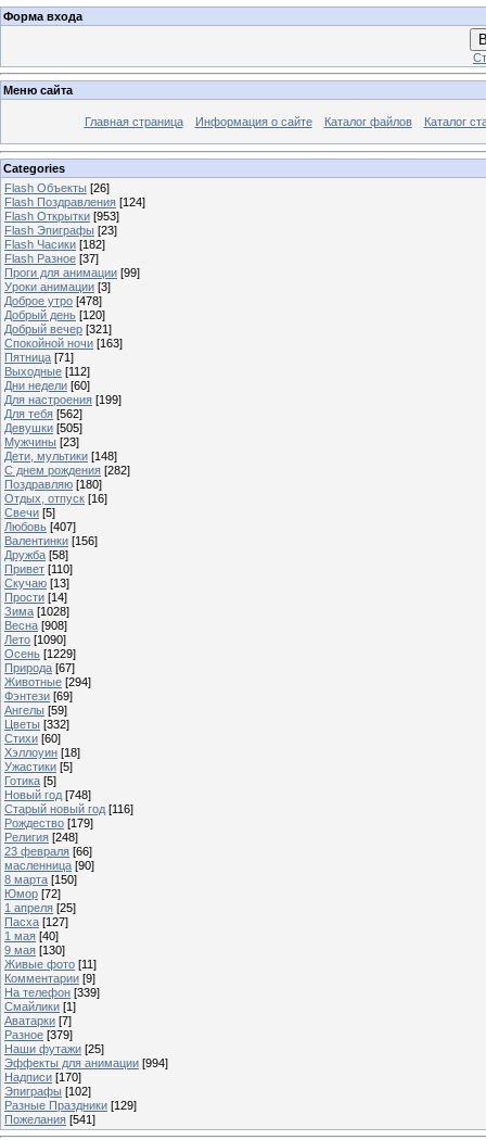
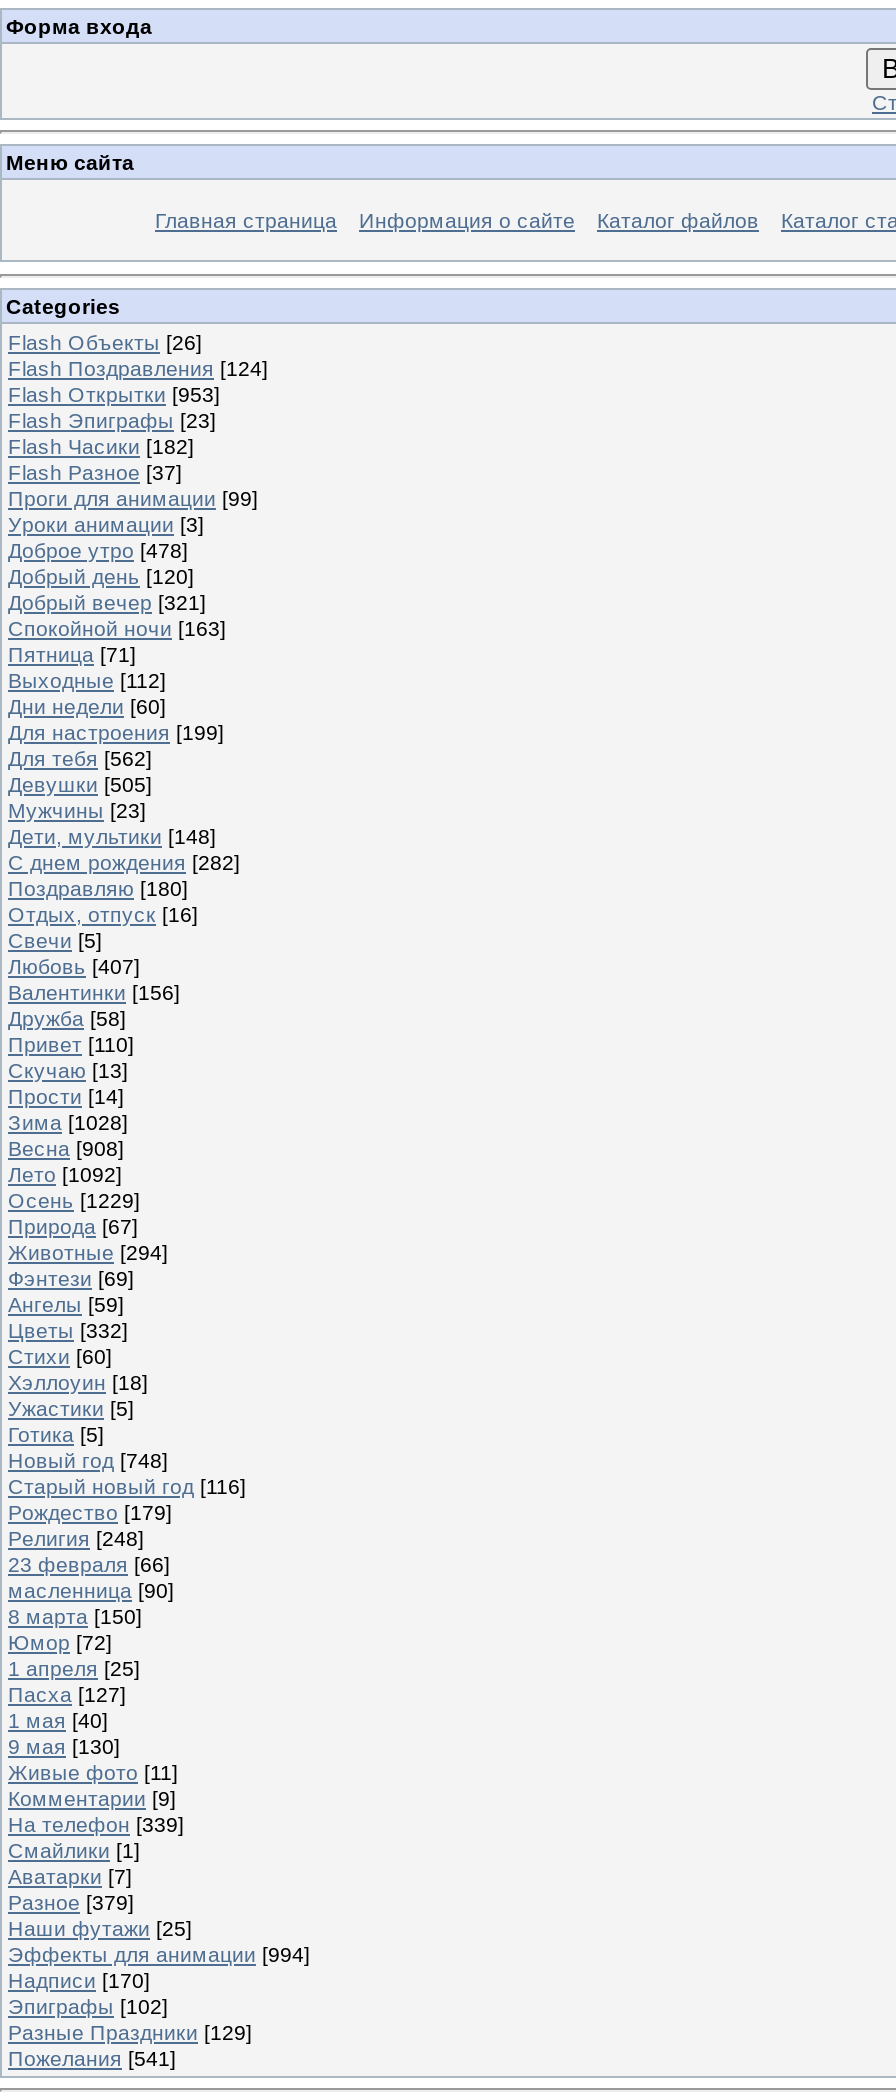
- Лето [1090]
+ Лето [1092]
